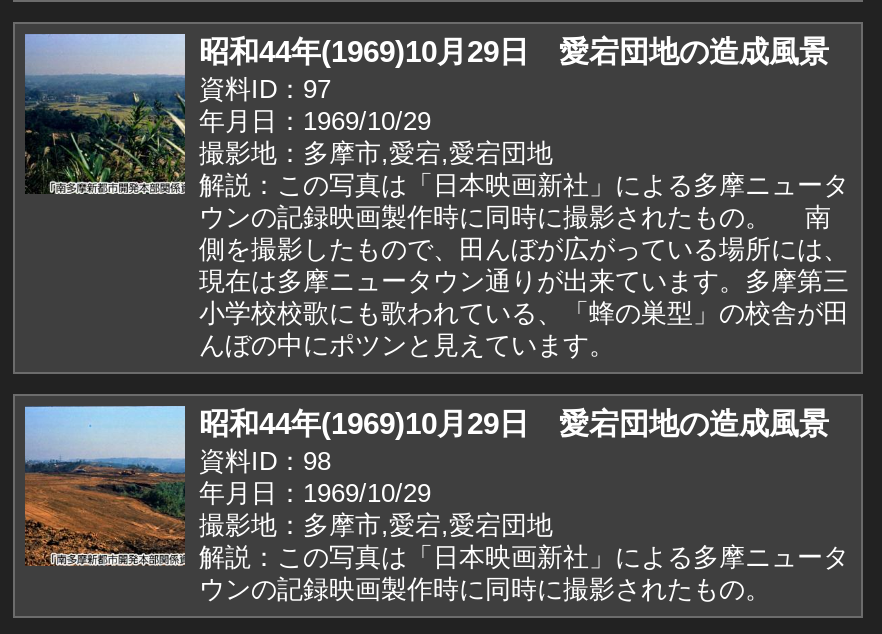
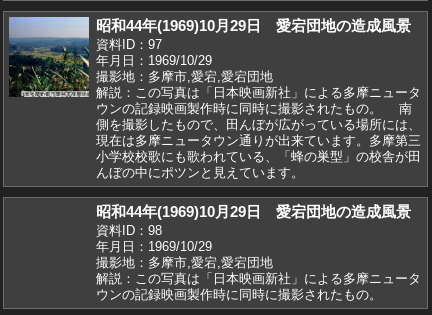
- [image]
